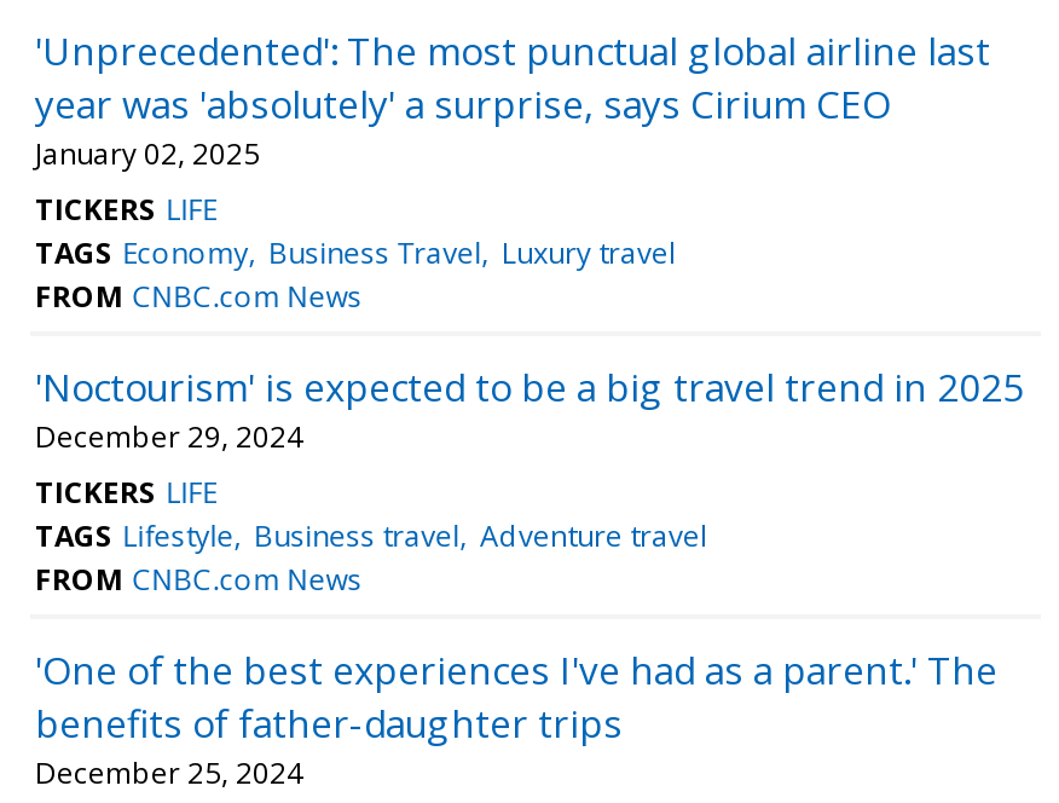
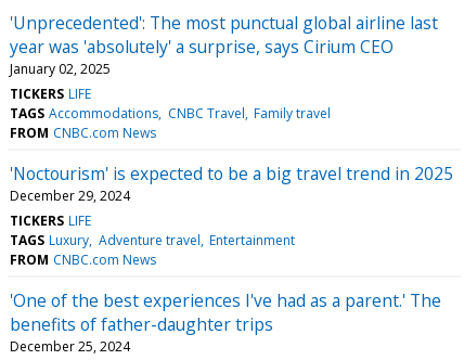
- TAGS Economy Business Travel Luxury travel
+ TAGS Accommodations CNBC Travel Family travel

- TAGS Lifestyle Business travel Adventure travel
+ TAGS Luxury Adventure travel Entertainment
